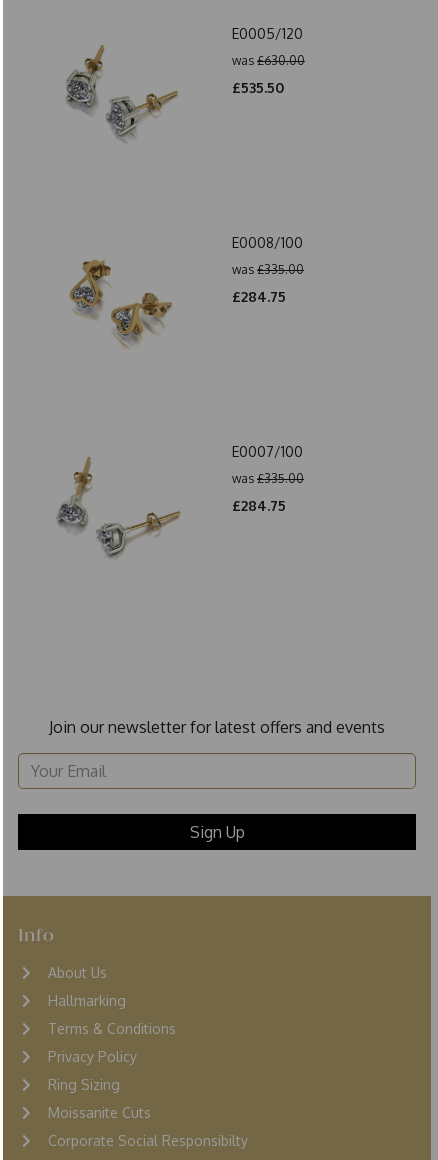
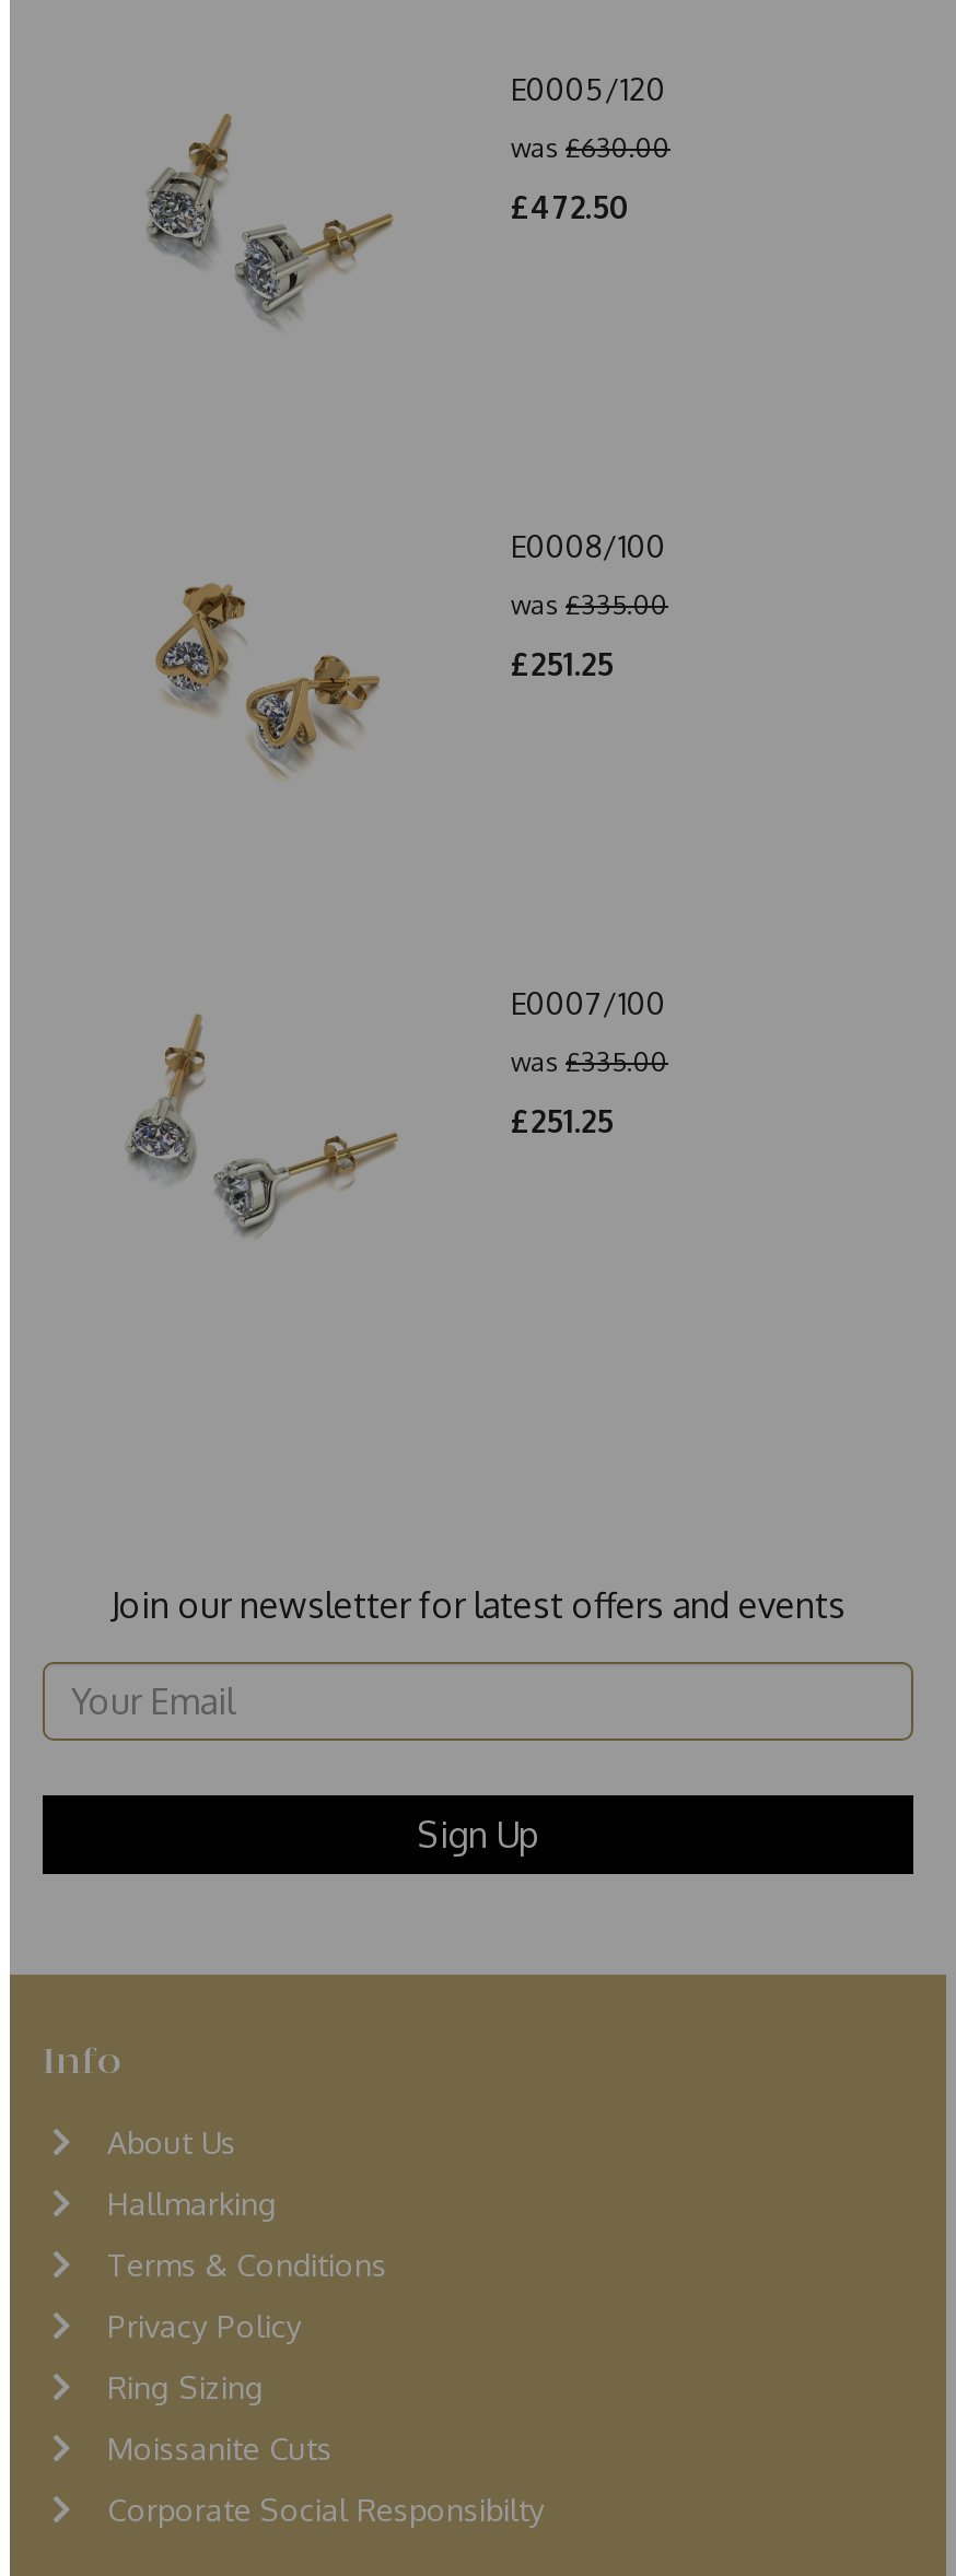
- £535.50
+ £472.50

- £284.75
+ £251.25

- £284.75
+ £251.25
